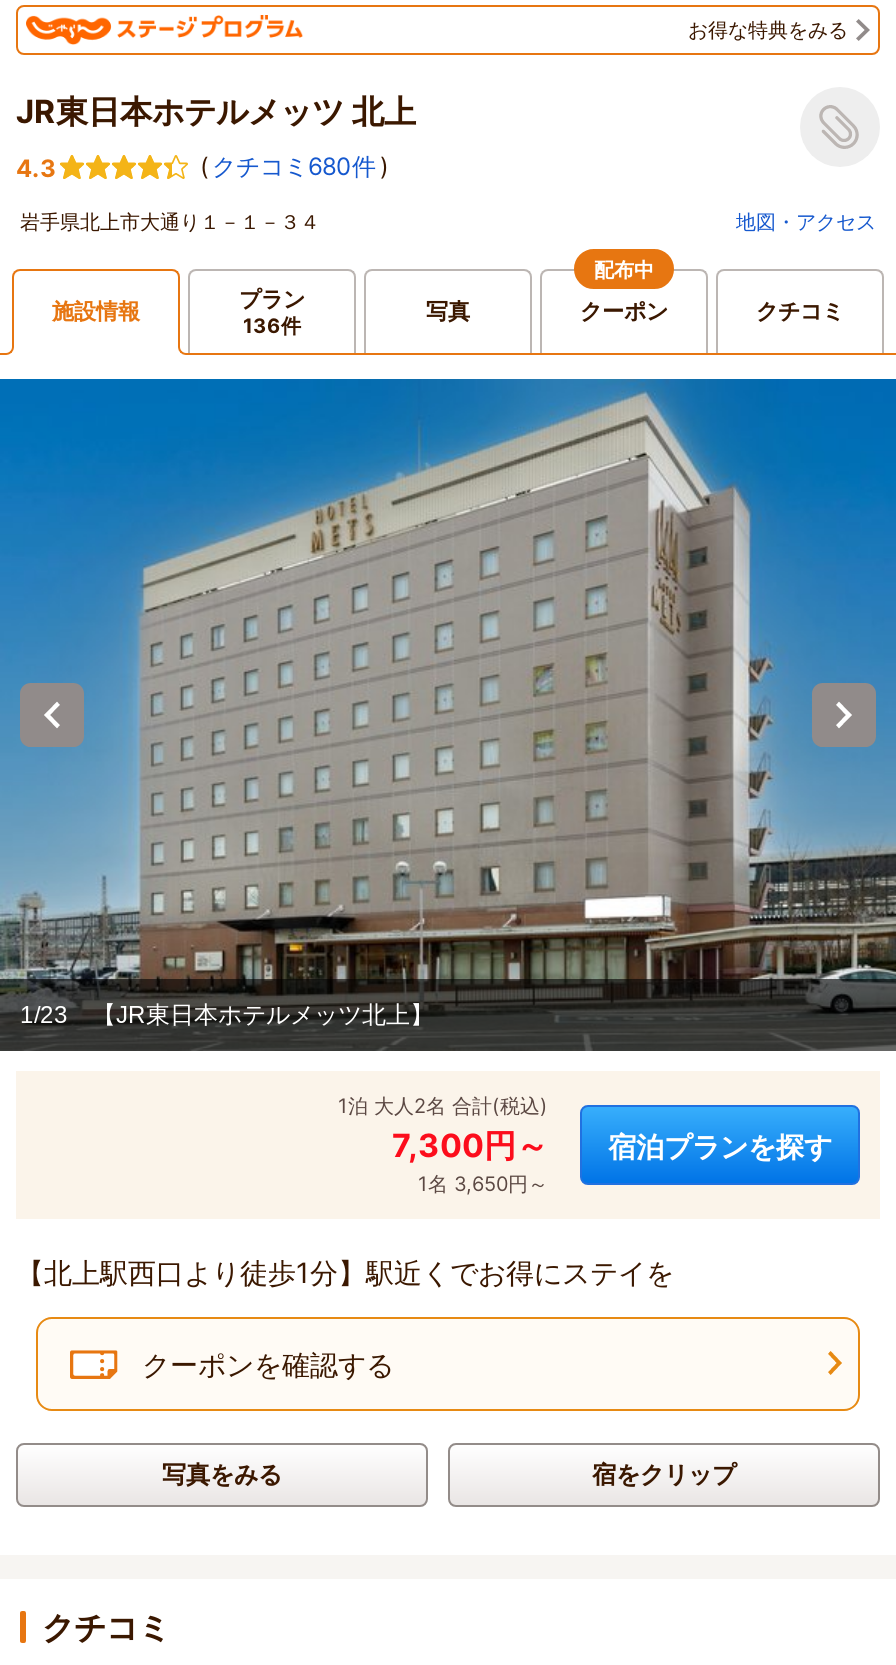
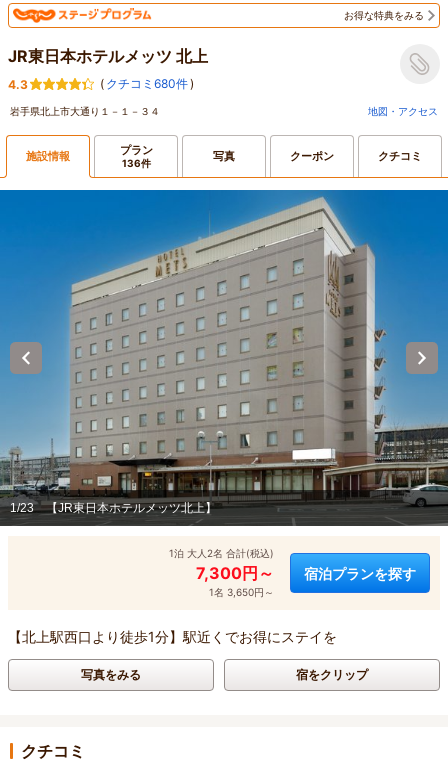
- 配布中

- クーポンを確認する
